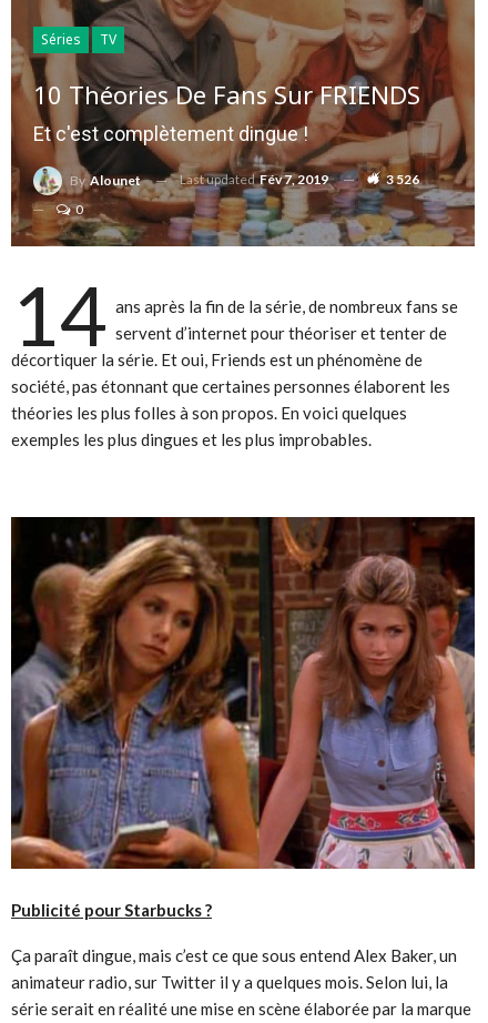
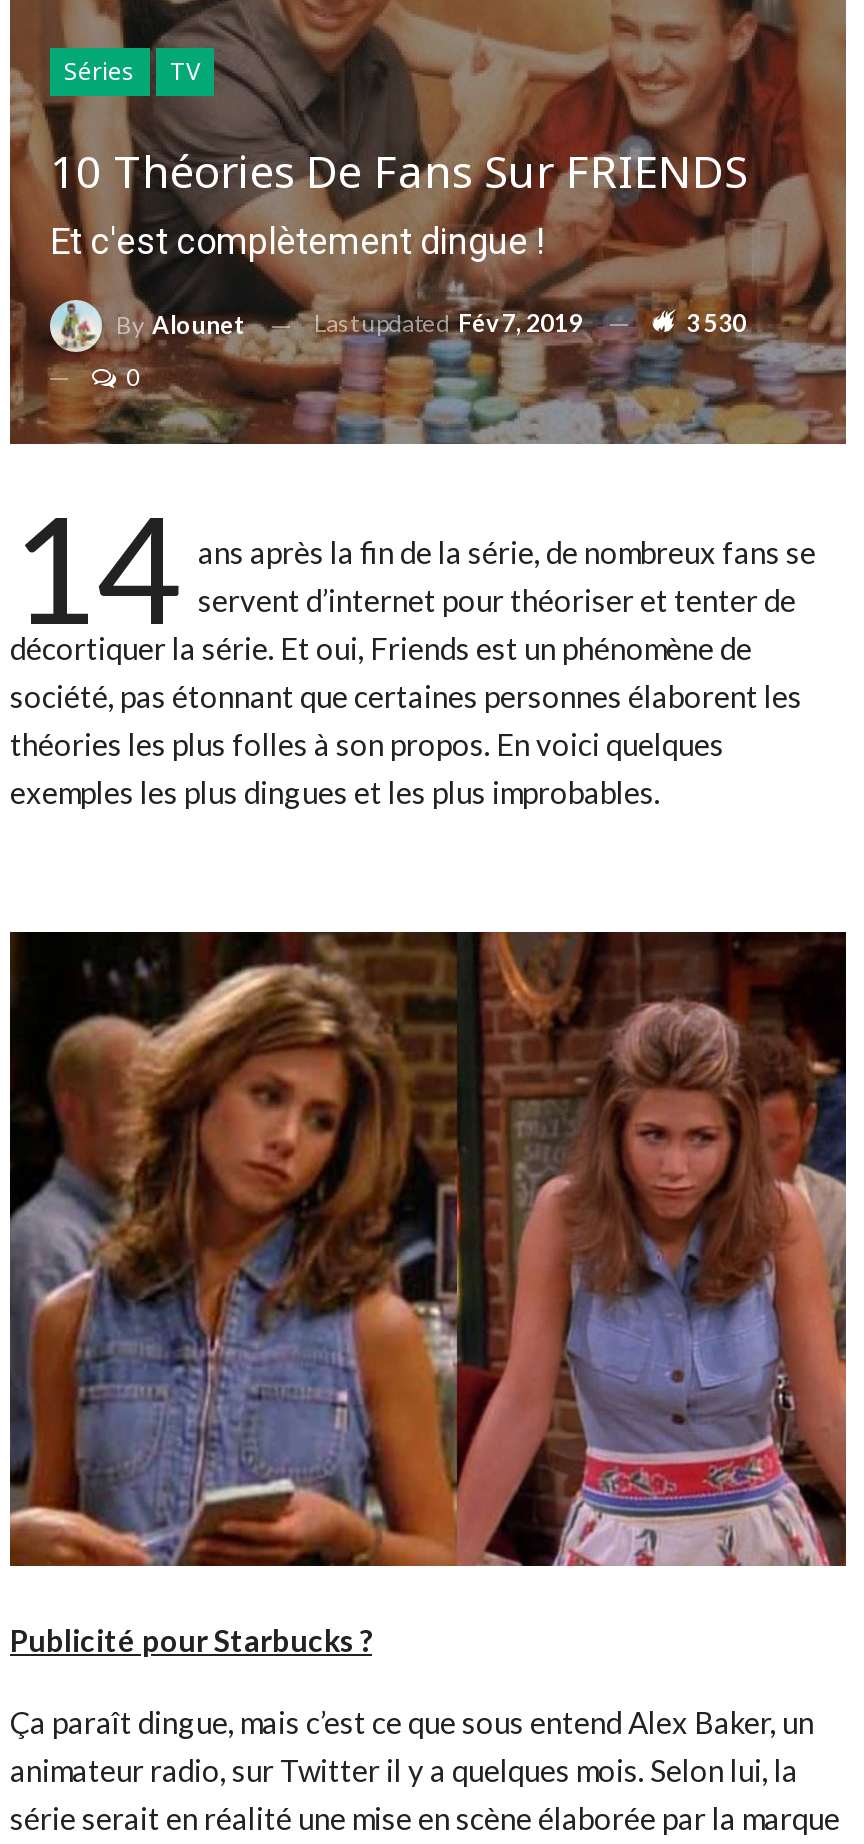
- 3 526
+ 3 530
